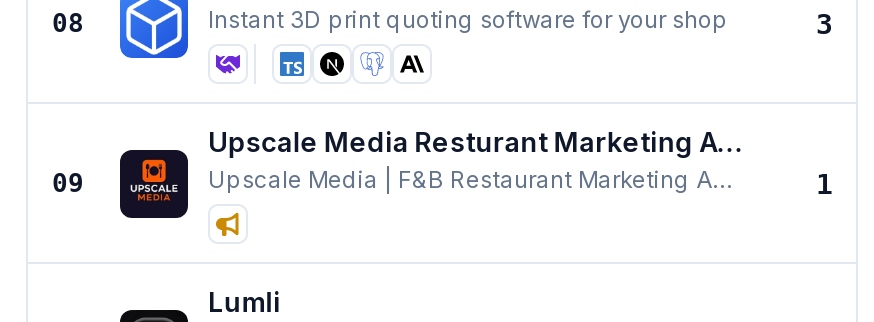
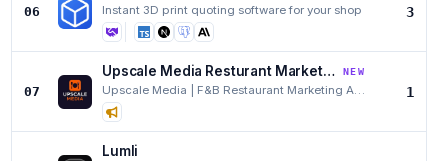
- 08
+ 06

- 09
+ 07

+ NEW
